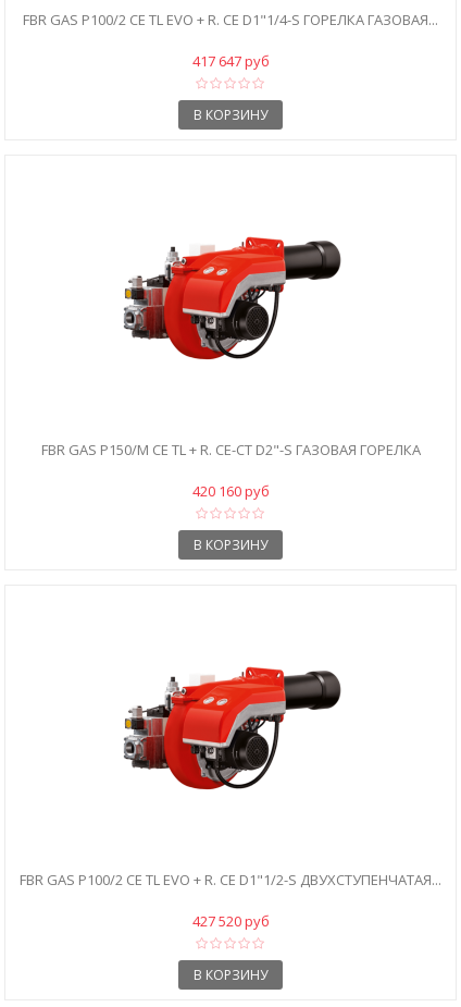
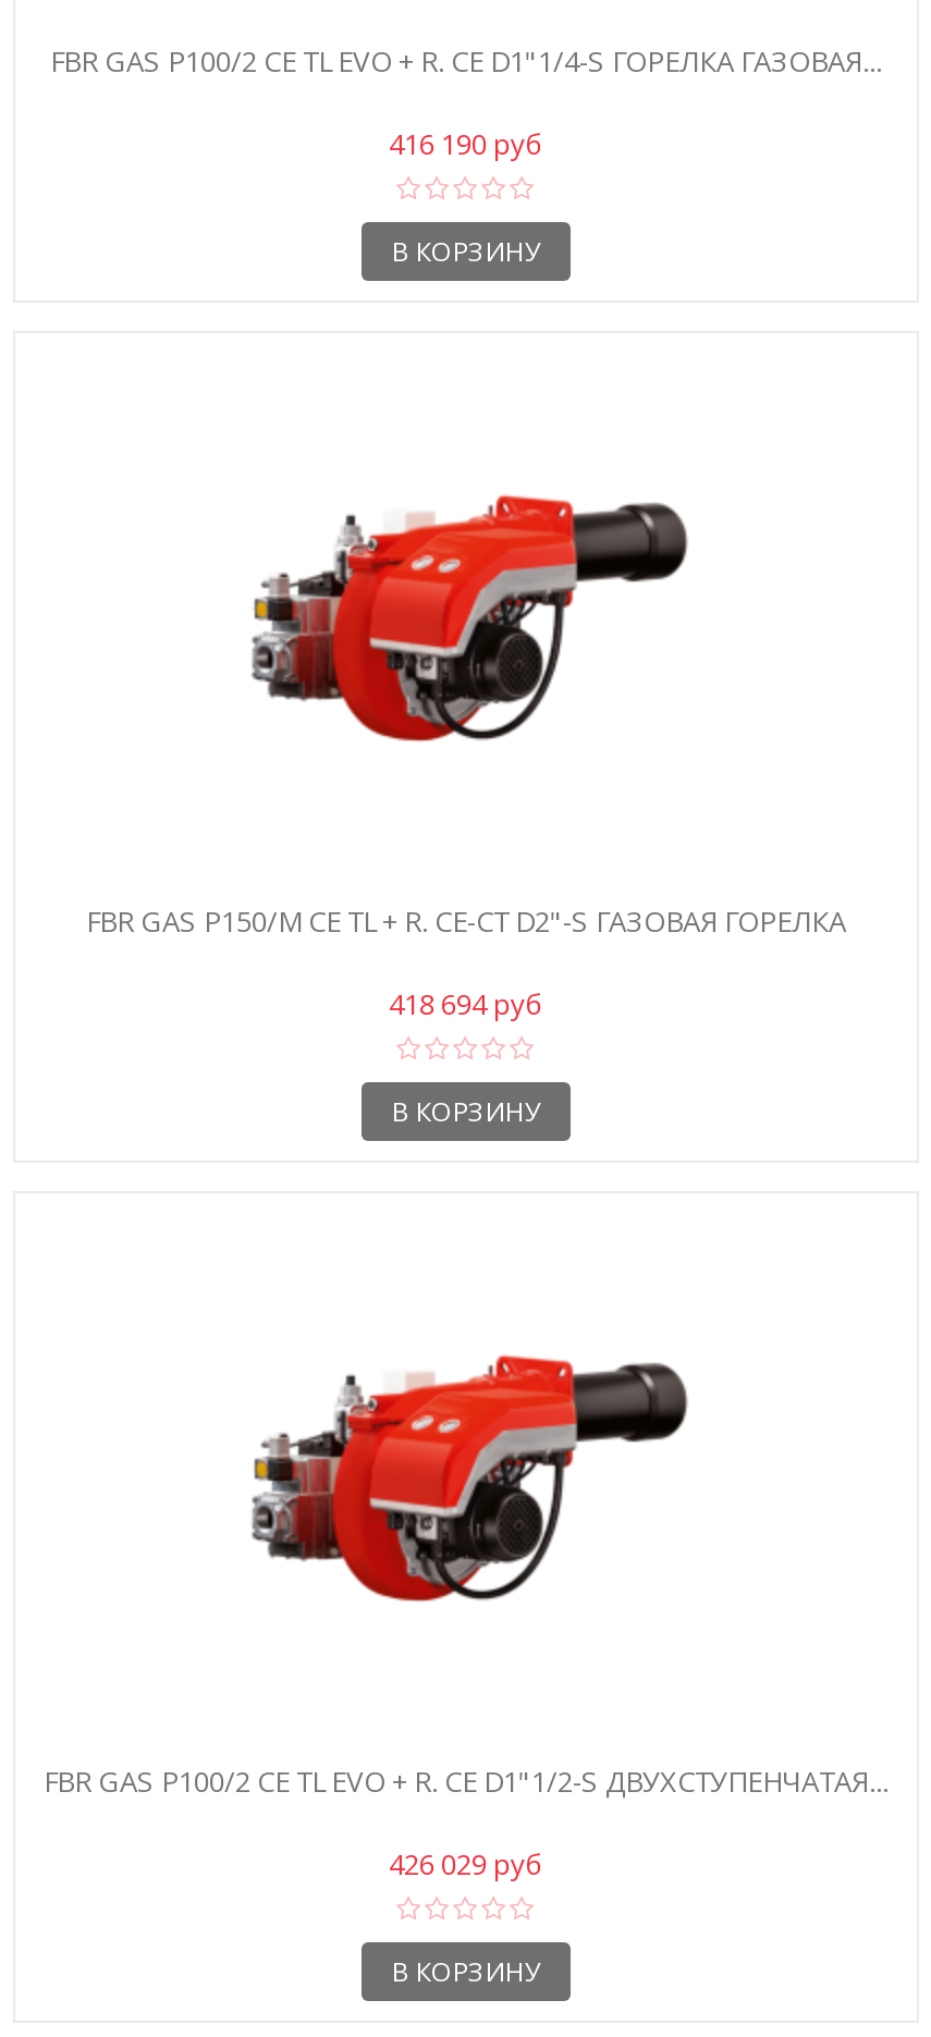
- 417 647 руб
+ 416 190 руб

- 420 160 руб
+ 418 694 руб

- 427 520 руб
+ 426 029 руб
